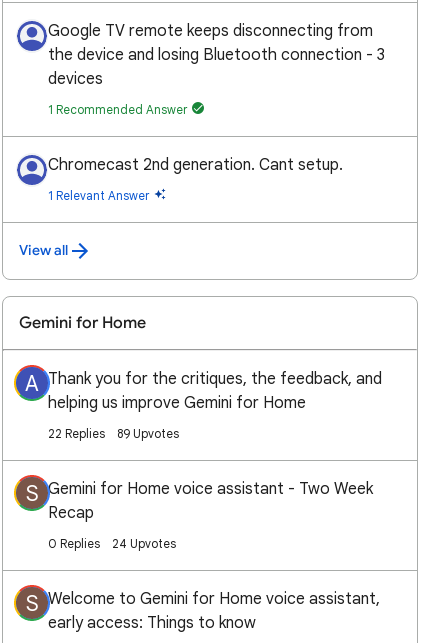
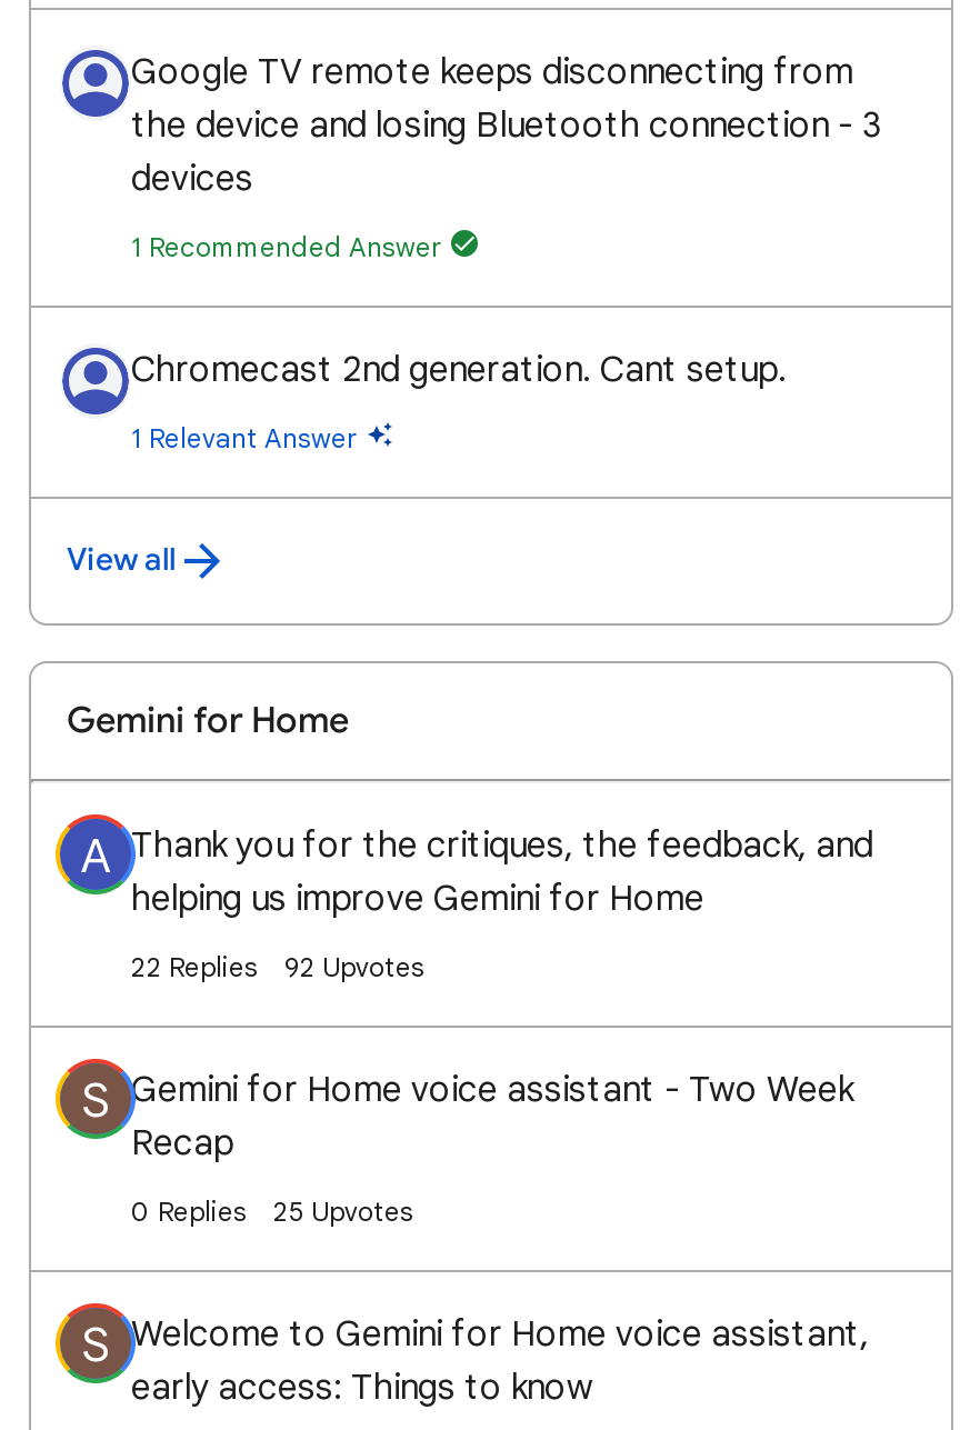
- 22 Replies 89 Upvotes
+ 22 Replies 92 Upvotes

- 24 Upvotes
+ 25 Upvotes
